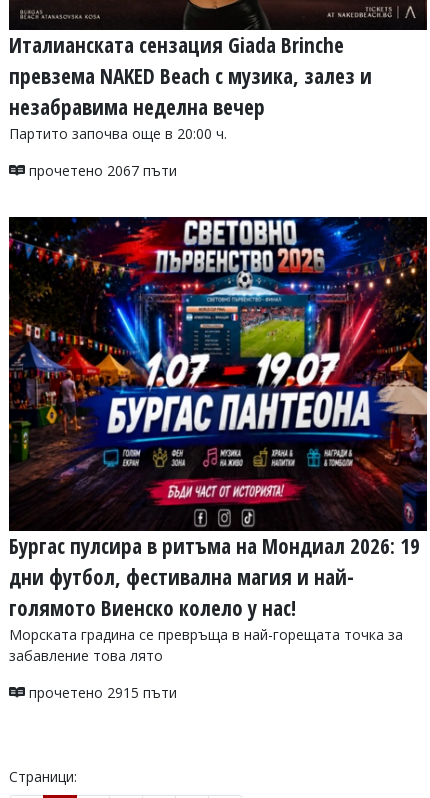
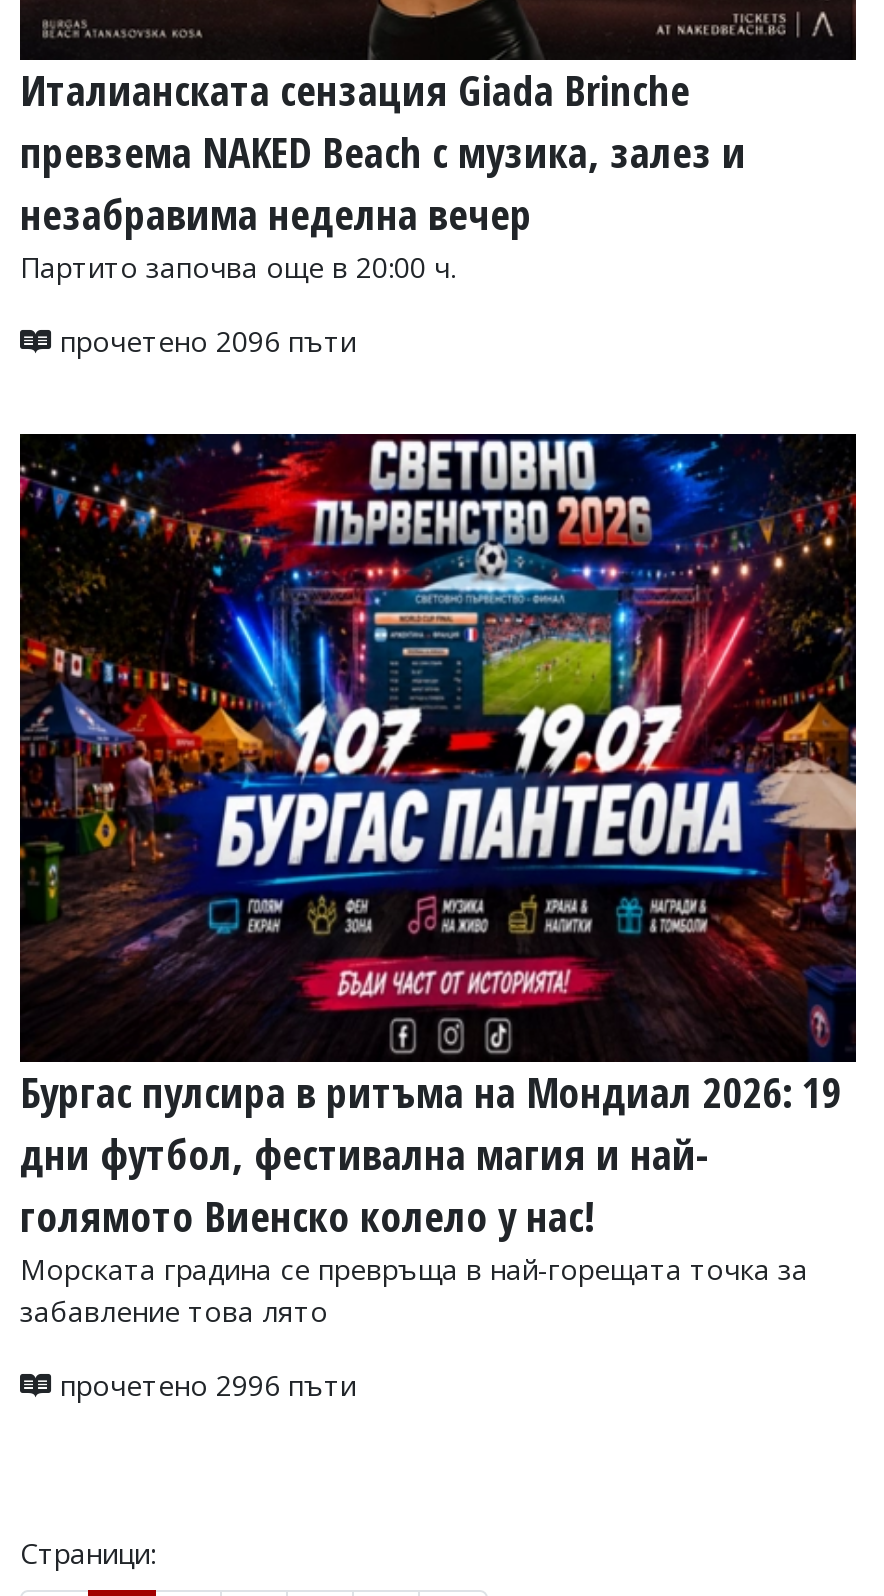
- прочетено 2067 пъти
+ прочетено 2096 пъти

- прочетено 2915 пъти
+ прочетено 2996 пъти
